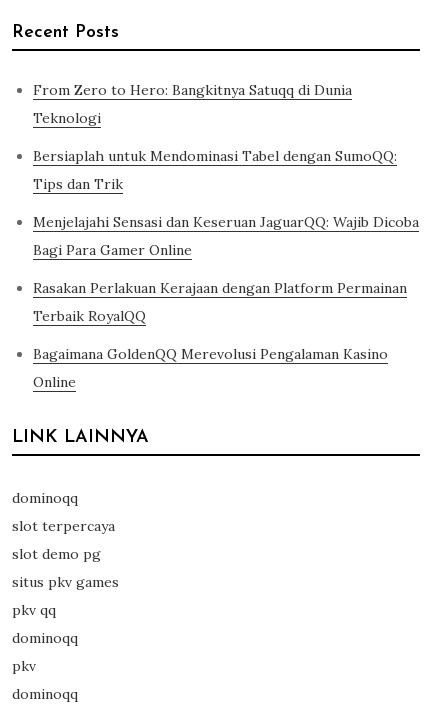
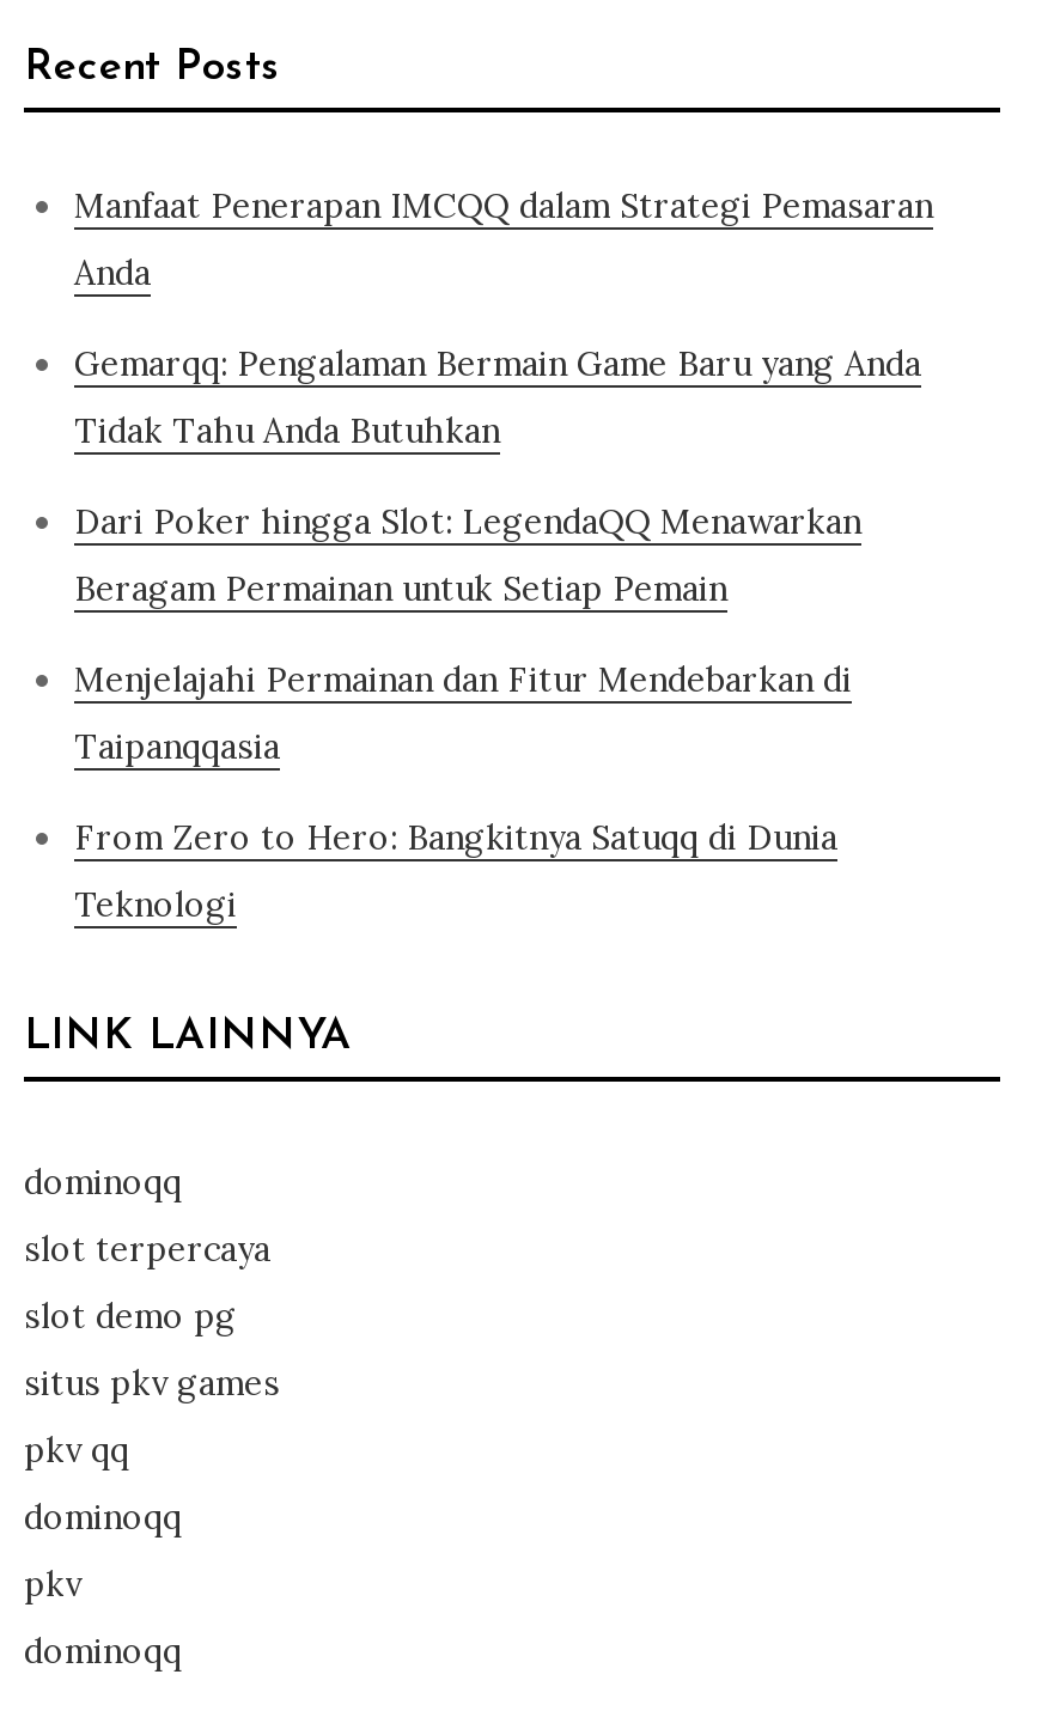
+ Manfaat Penerapan IMCQQ dalam Strategi Pemasaran
+ Anda
+ Gemarqq: Pengalaman Bermain Game Baru yang Anda
+ Tidak Tahu Anda Butuhkan
+ Dari Poker hingga Slot: LegendaQQ Menawarkan
+ Beragam Permainan untuk Setiap Pemain
+ Menjelajahi Permainan dan Fitur Mendebarkan di
+ Taipanqqasia

moved down: From Zero to Hero: Bangkitnya Satuqq di Dunia | Teknologi

- Bersiaplah untuk Mendominasi Tabel dengan SumoQQ:
- Tips dan Trik
- Menjelajahi Sensasi dan Keseruan JaguarQQ: Wajib Dicoba
- Bagi Para Gamer Online
- Rasakan Perlakuan Kerajaan dengan Platform Permainan
- Terbaik RoyalQQ
- Bagaimana GoldenQQ Merevolusi Pengalaman Kasino
- Online
